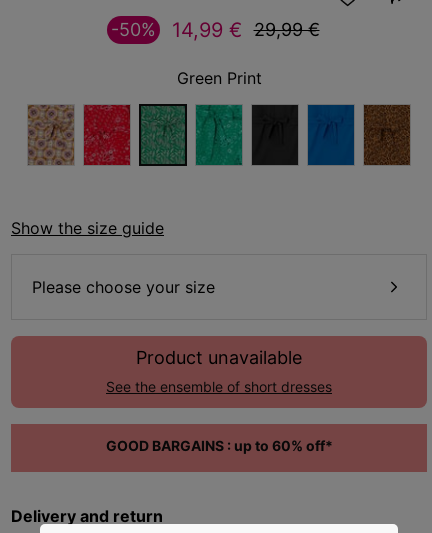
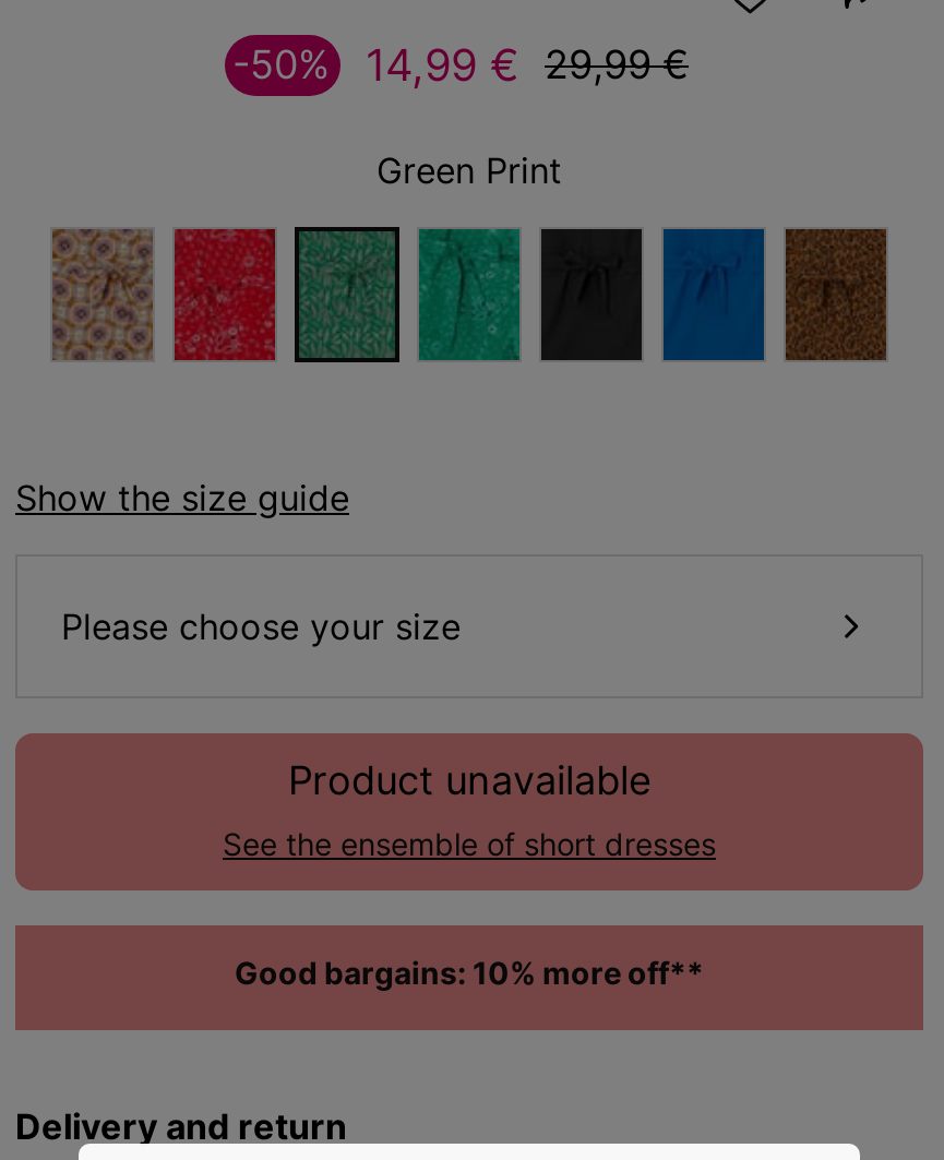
- GOOD BARGAINS : up to 60% off*
+ Good bargains: 10% more off**
